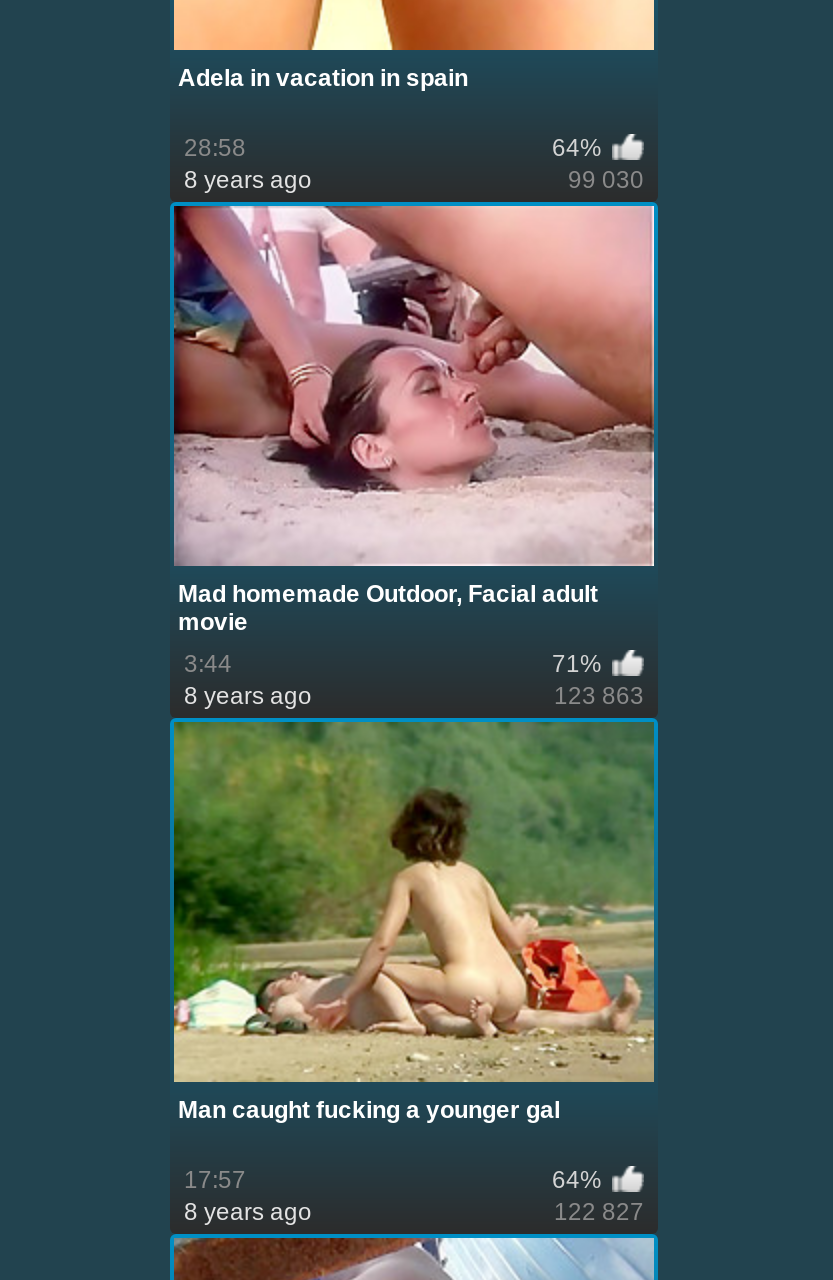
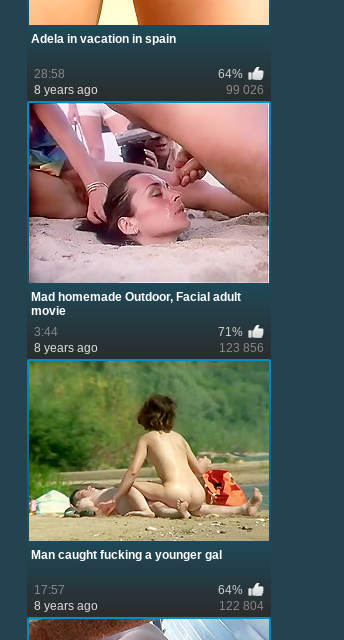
- 99 030
+ 99 026

- 123 863
+ 123 856

- 122 827
+ 122 804
